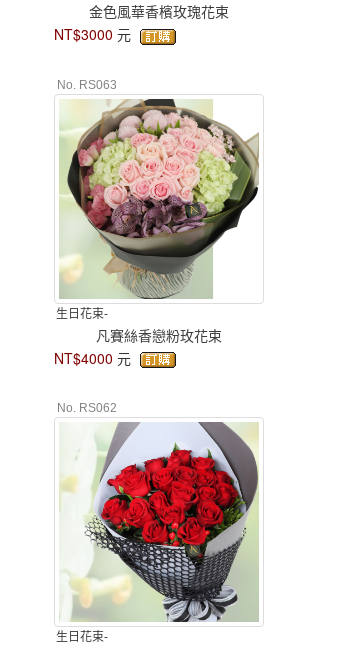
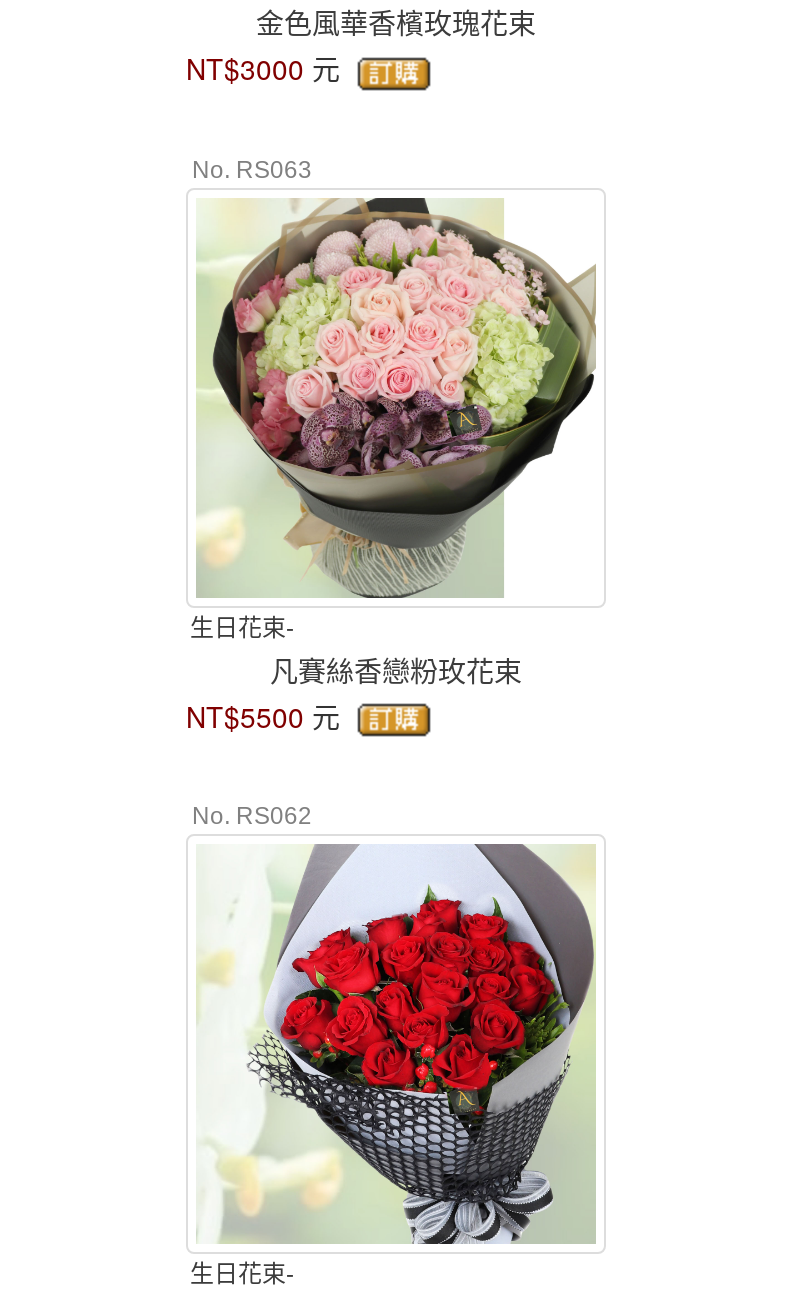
- NT$4000元
+ NT$5500元
